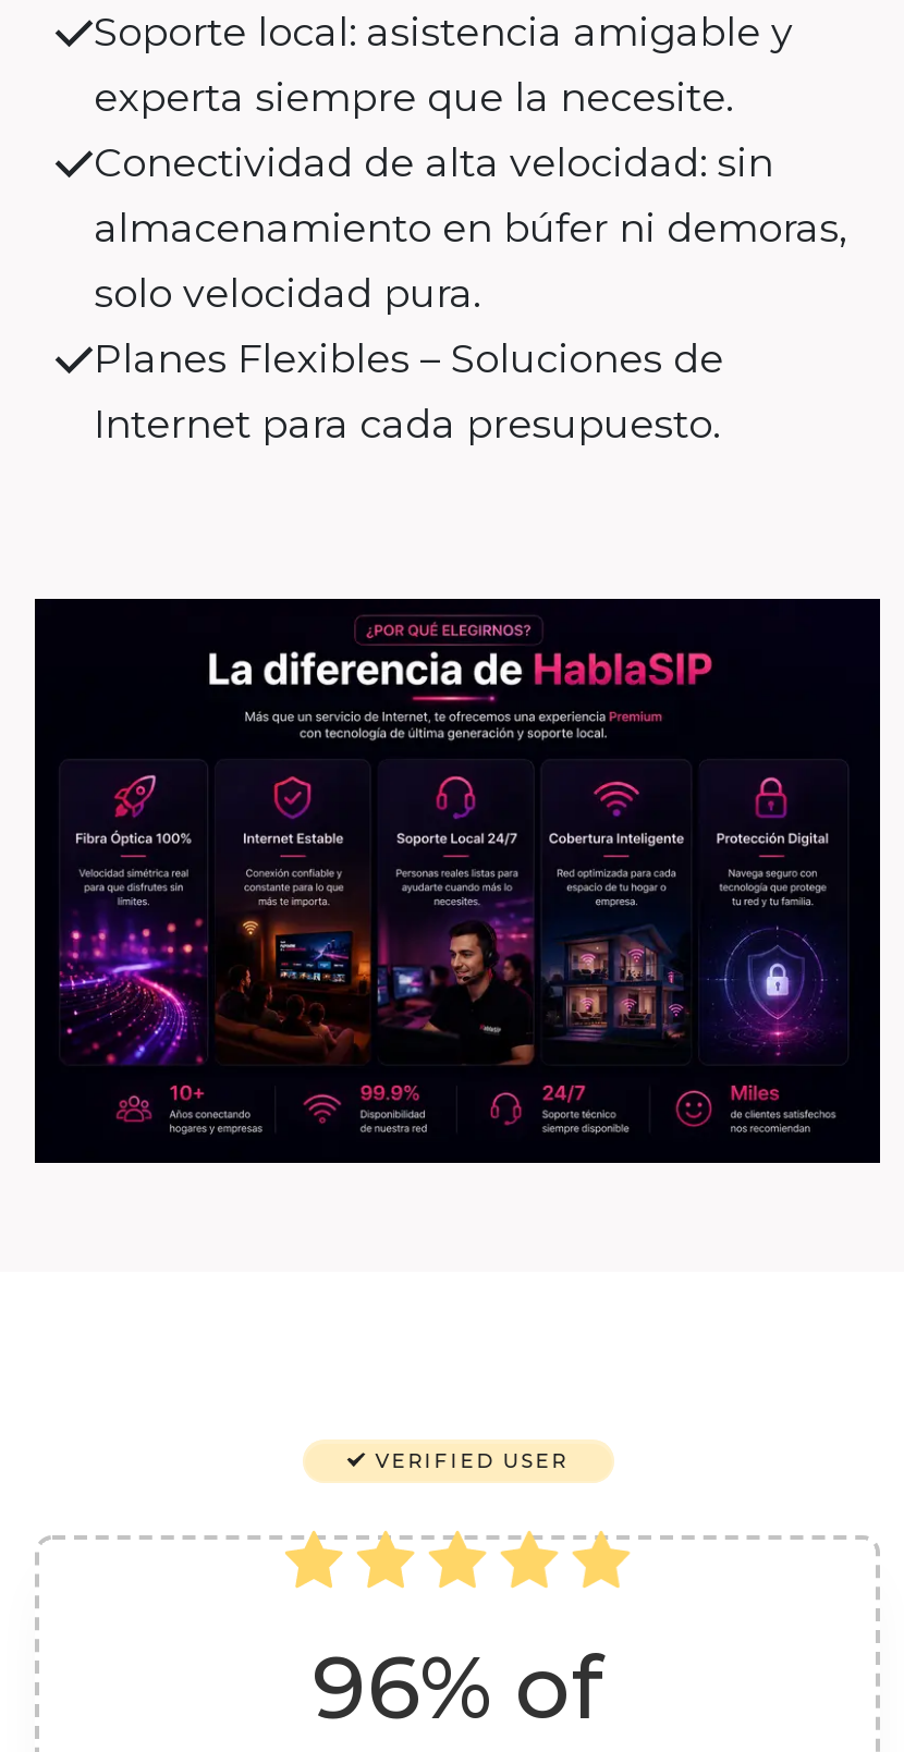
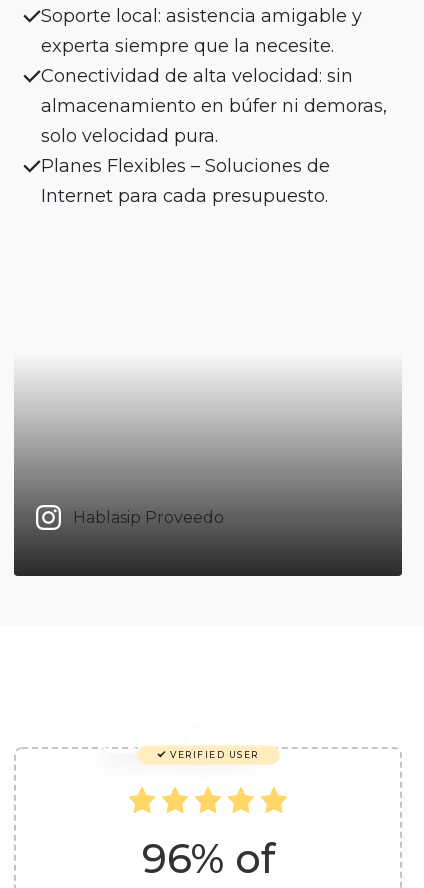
+ Hablasip Proveedo

- [image]
+ [image]
